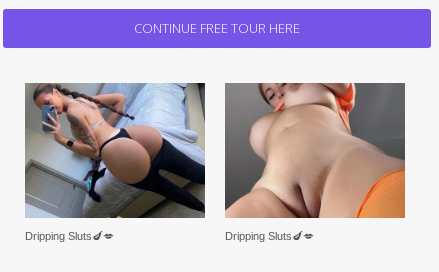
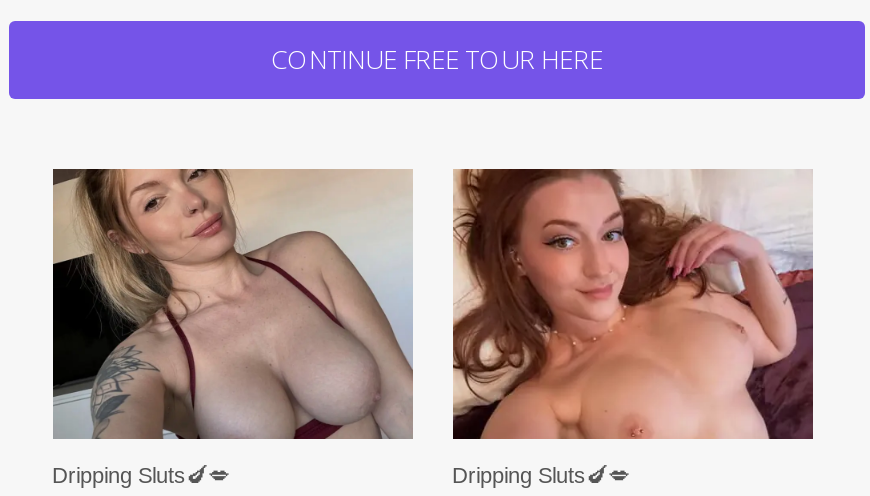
- [image]
+ [image]

- [image]
+ [image]
